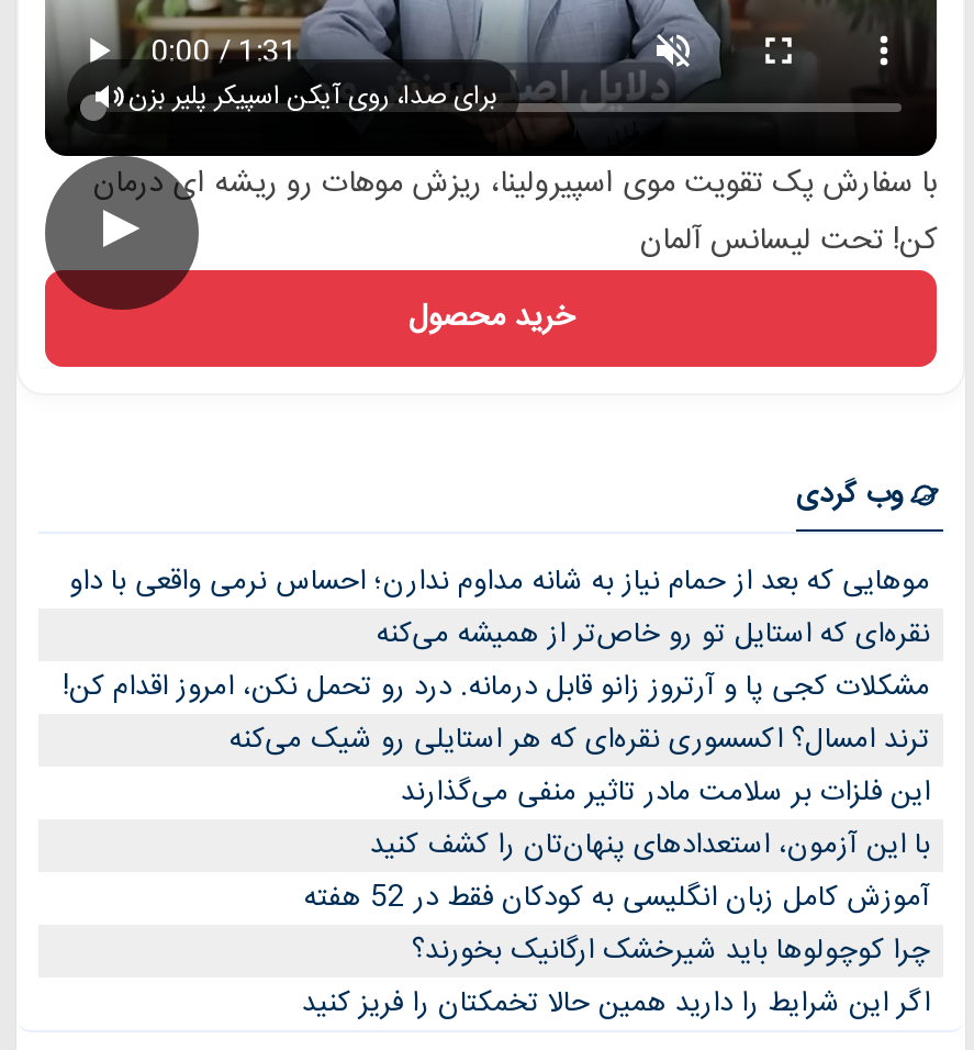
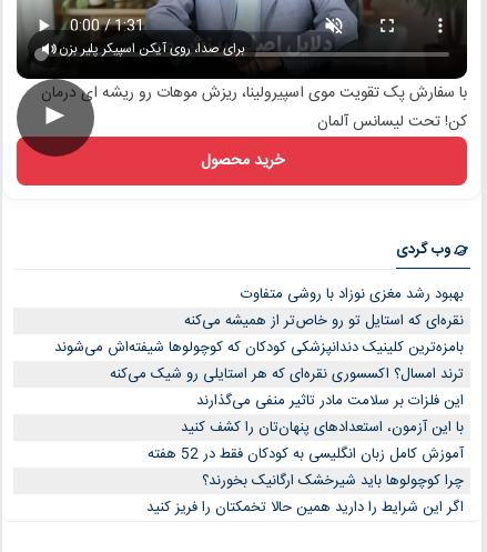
- موهایی که بعد از حمام نیاز به شانه مداوم ندارن؛ احساس نرمی واقعی با داو
+ بهبود رشد مغزی نوزاد با روشی متفاوت

- مشکلات کجی پا و آرتروز زانو قابل درمانه. درد رو تحمل نکن، امروز اقدام کن!
+ بامزه‌ترین کلینیک دندانپزشکی کودکان که کوچولوها شیفته‌اش می‌شوند
